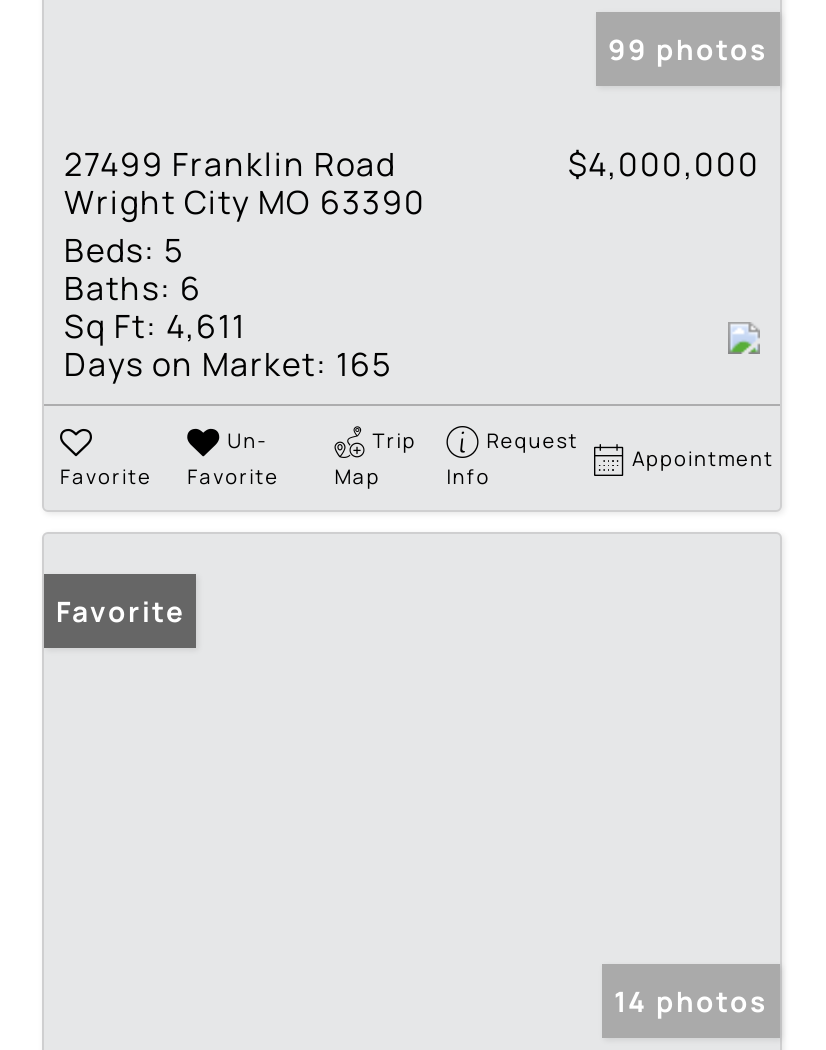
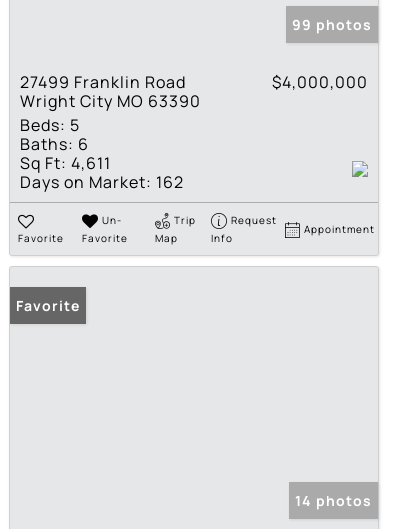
- Days on Market: 165
+ Days on Market: 162
